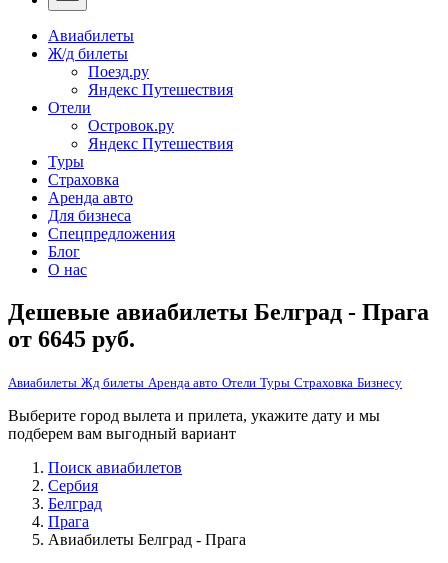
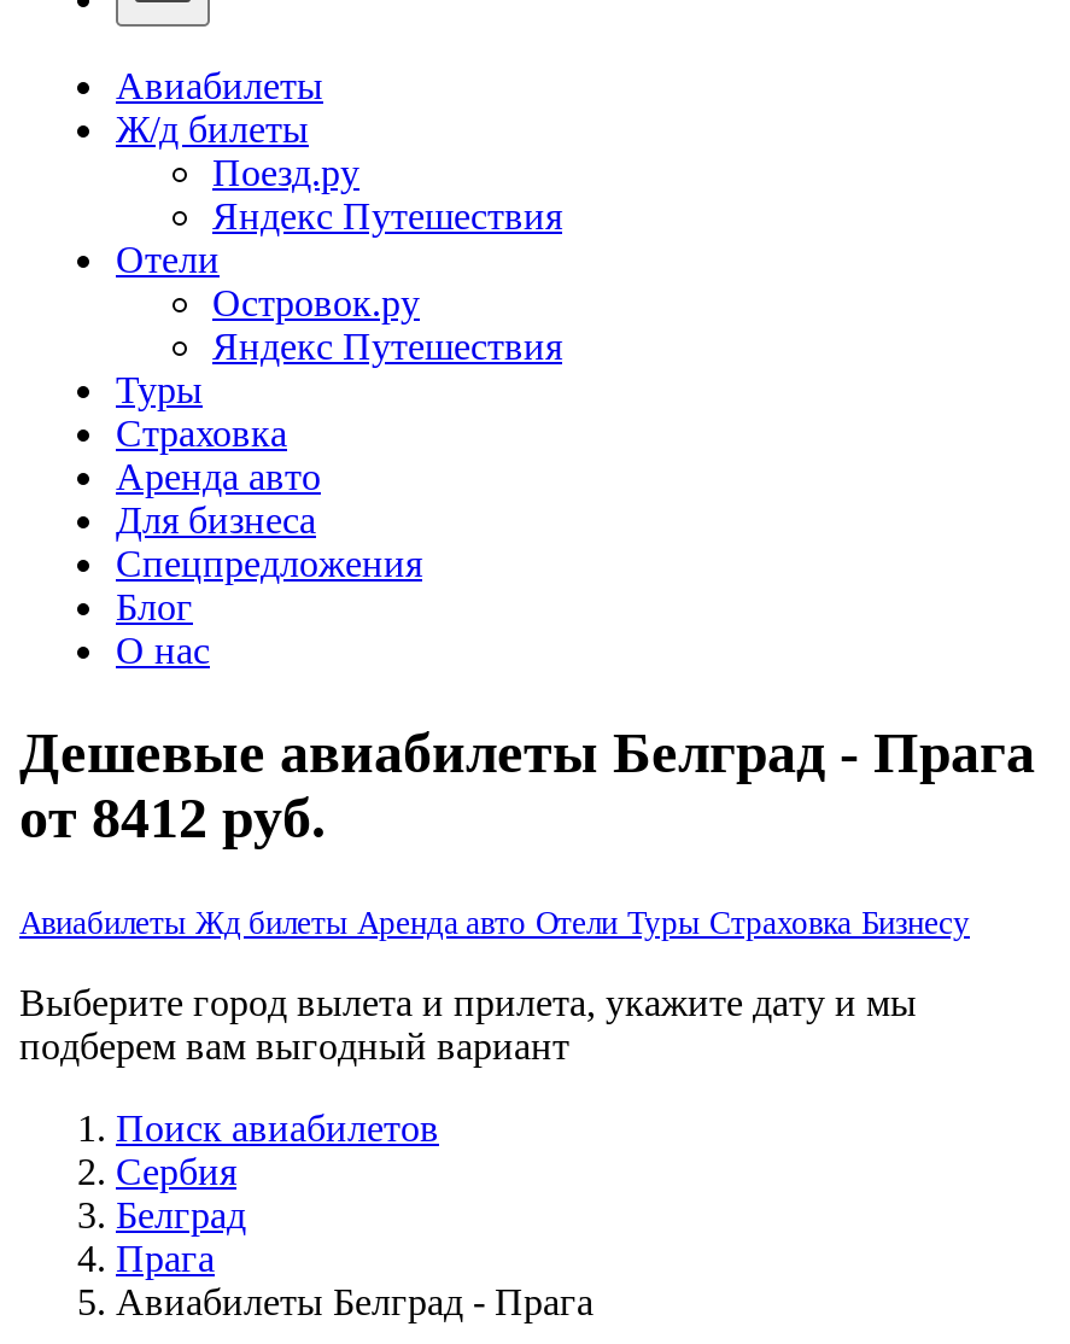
- от 6645 руб.
+ от 8412 руб.
